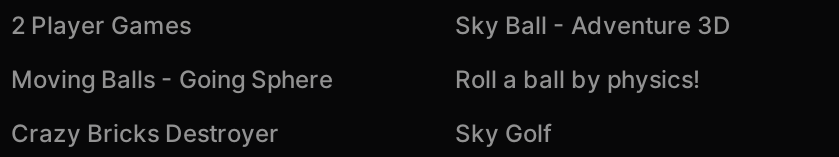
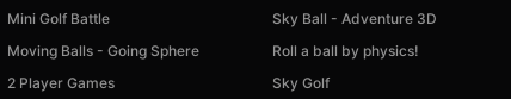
- 2 Player Games
+ Mini Golf Battle

- Crazy Bricks Destroyer
+ 2 Player Games
